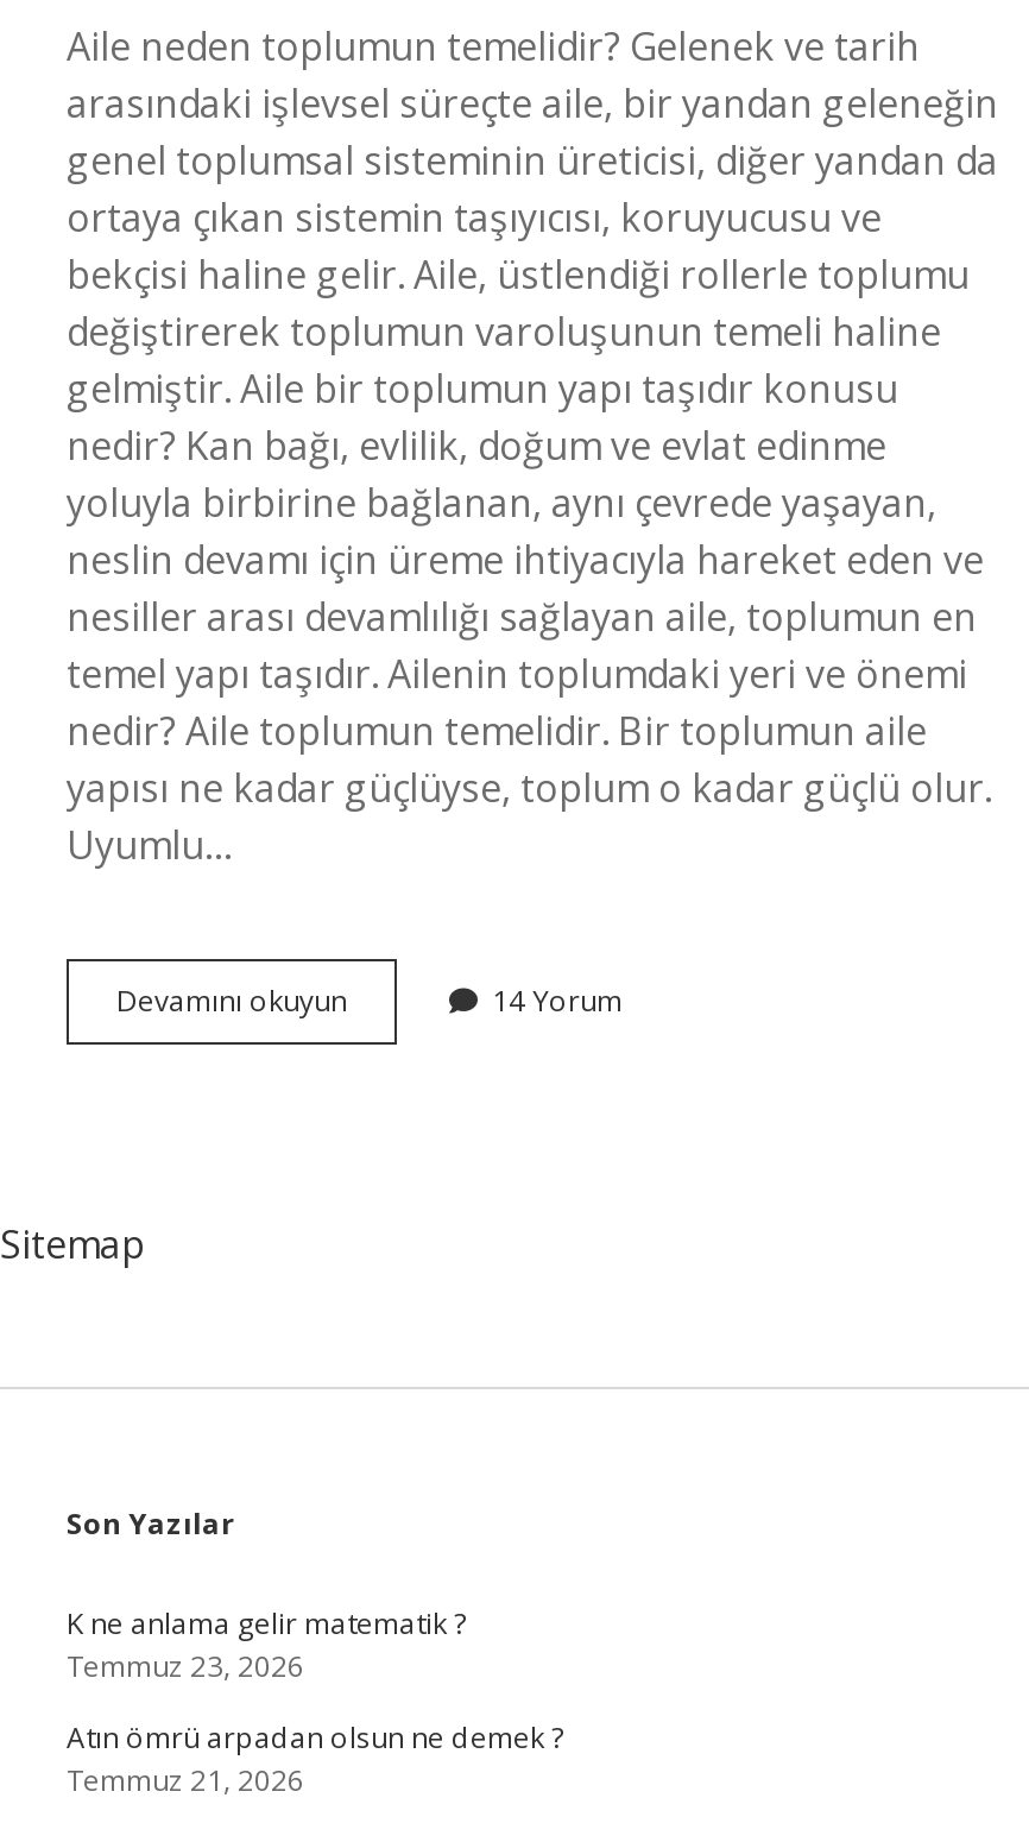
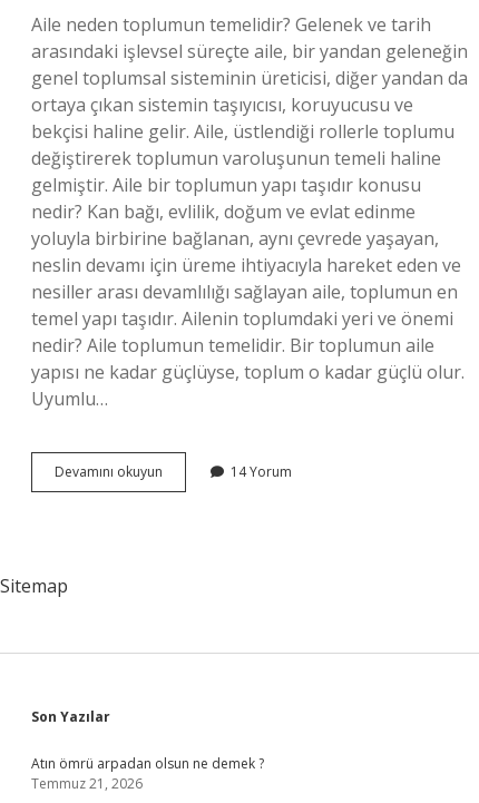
- K ne anlama gelir matematik ?
- Temmuz 23, 2026
